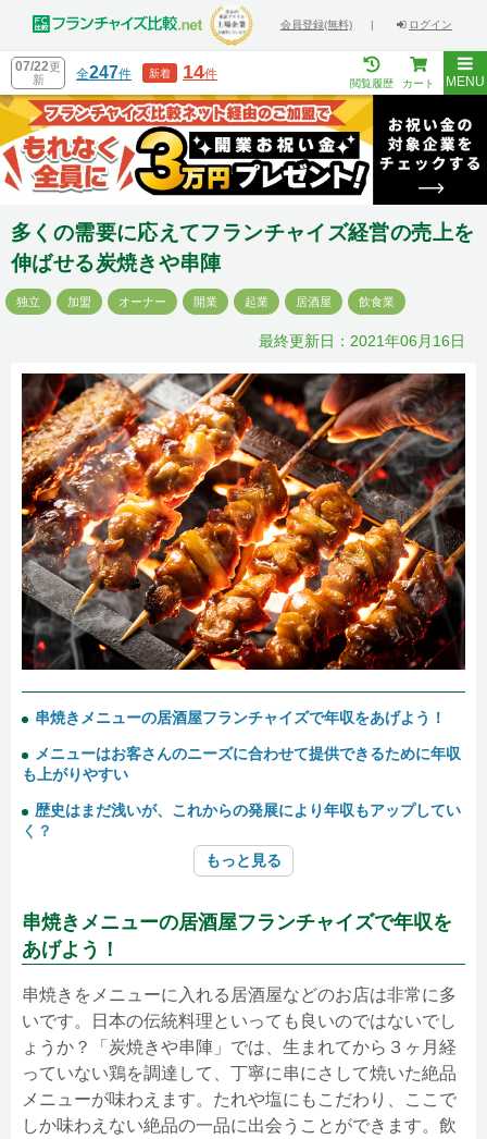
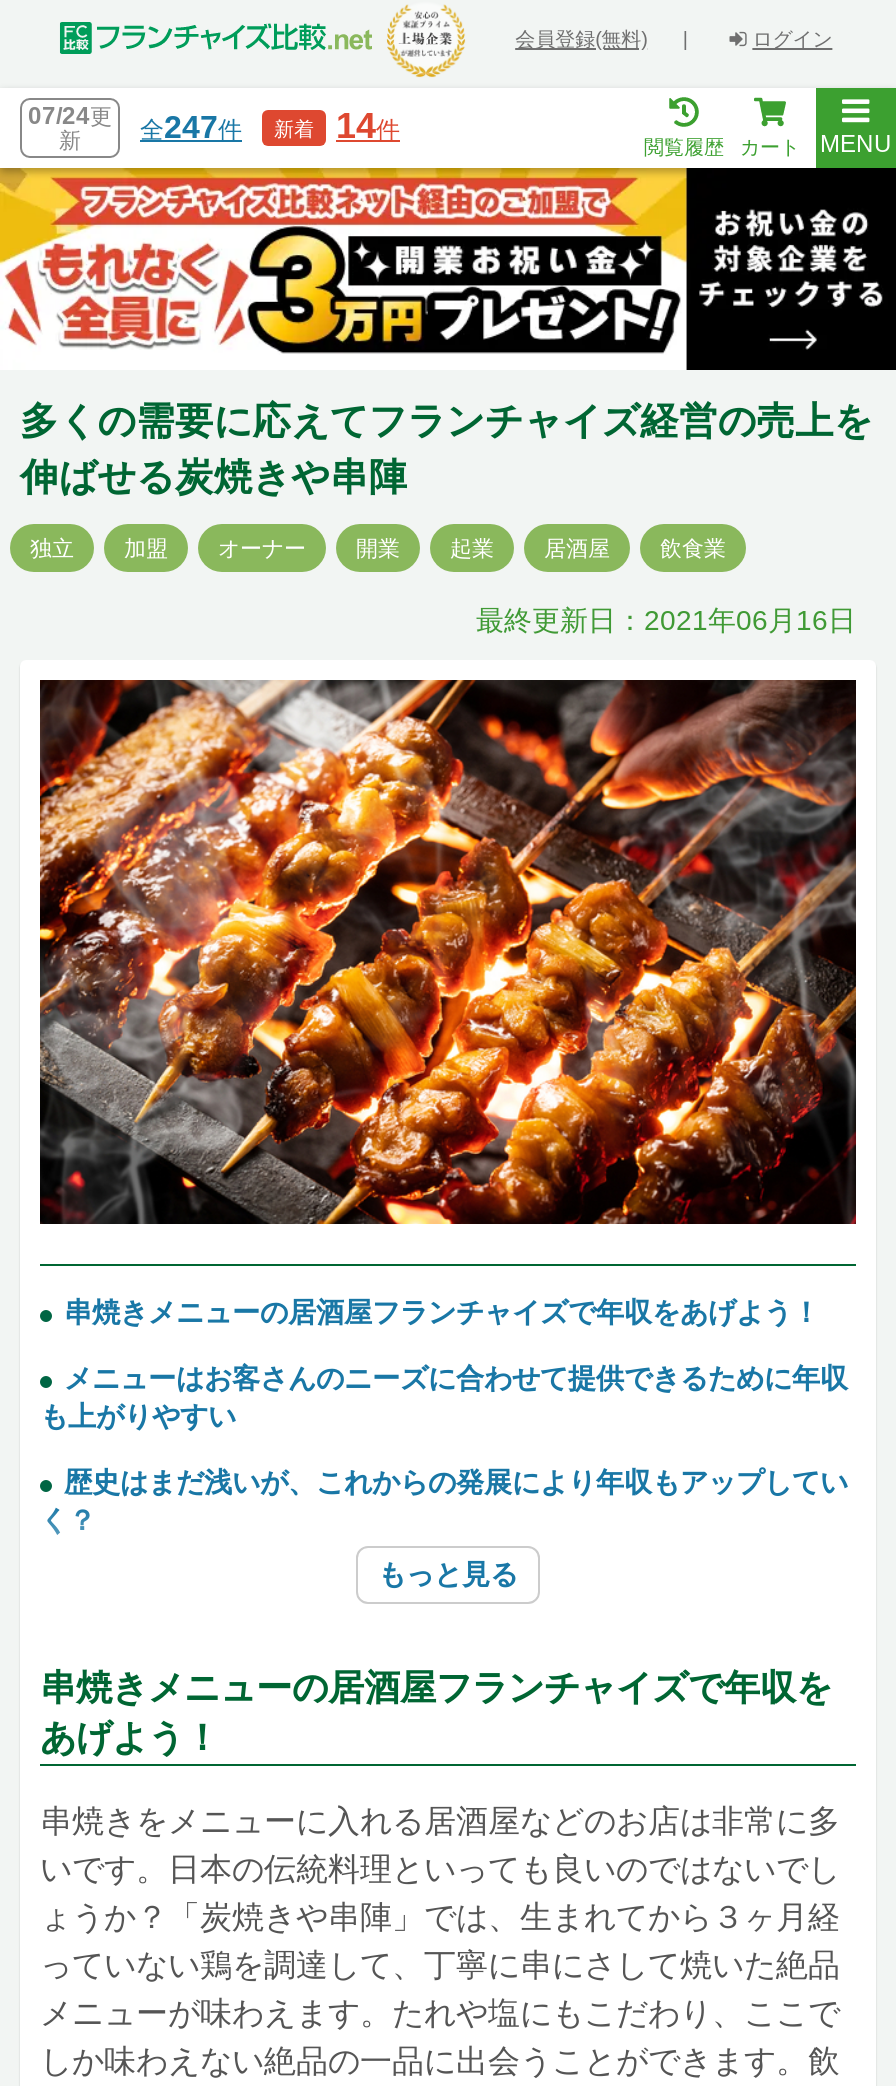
- 07/22更 全247件 新着 14件
+ 07/24更 全247件 新着 14件
